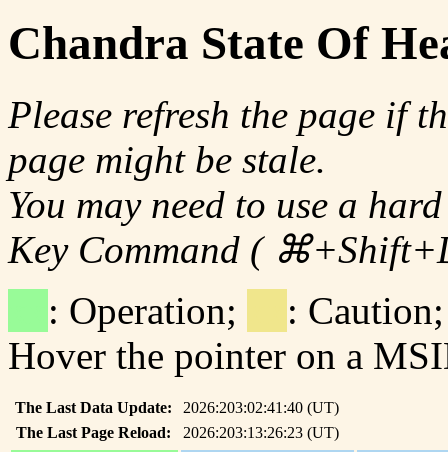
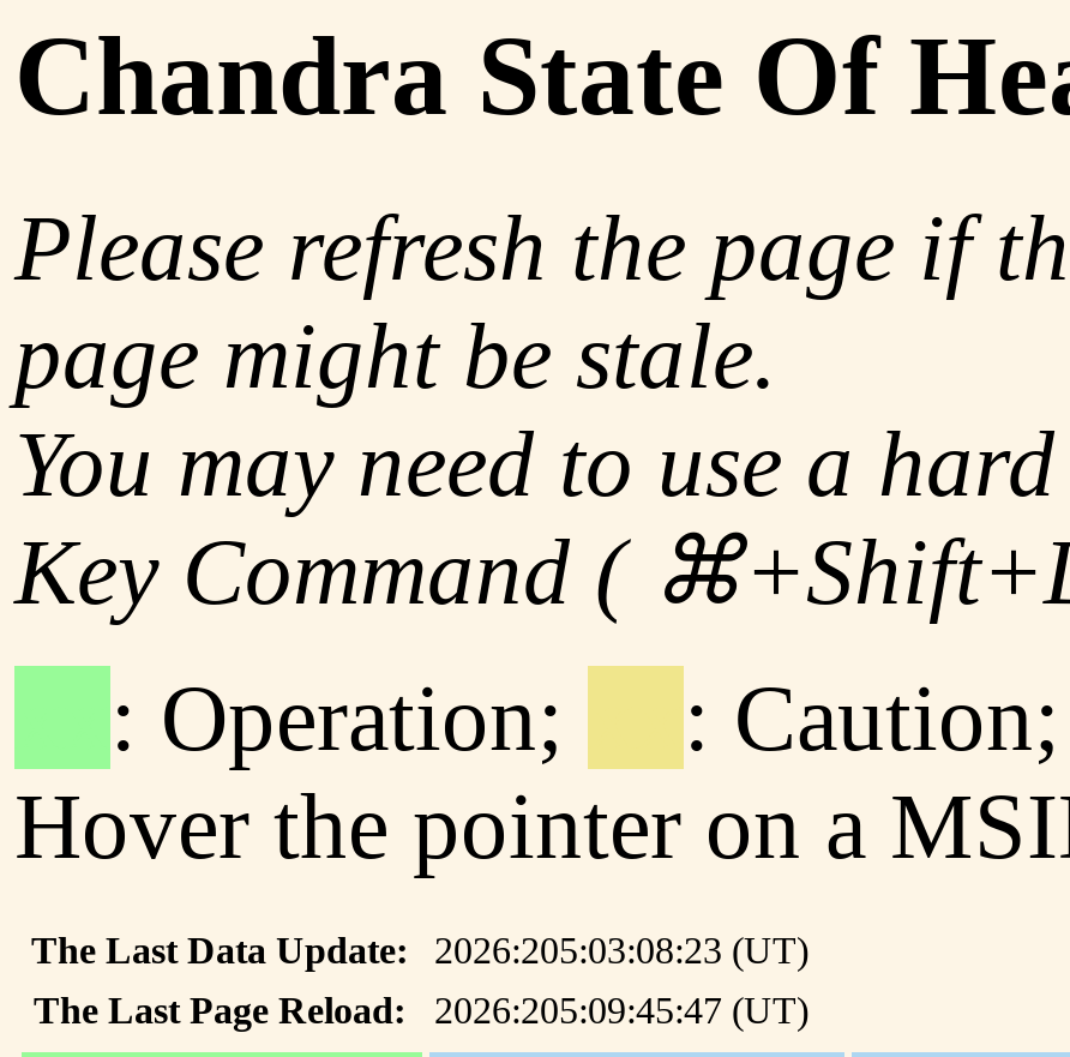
- The Last Data Update: 2026:203:02:41:40 (UT)
+ The Last Data Update: 2026:205:03:08:23 (UT)

- The Last Page Reload: 2026:203:13:26:23 (UT)
+ The Last Page Reload: 2026:205:09:45:47 (UT)
